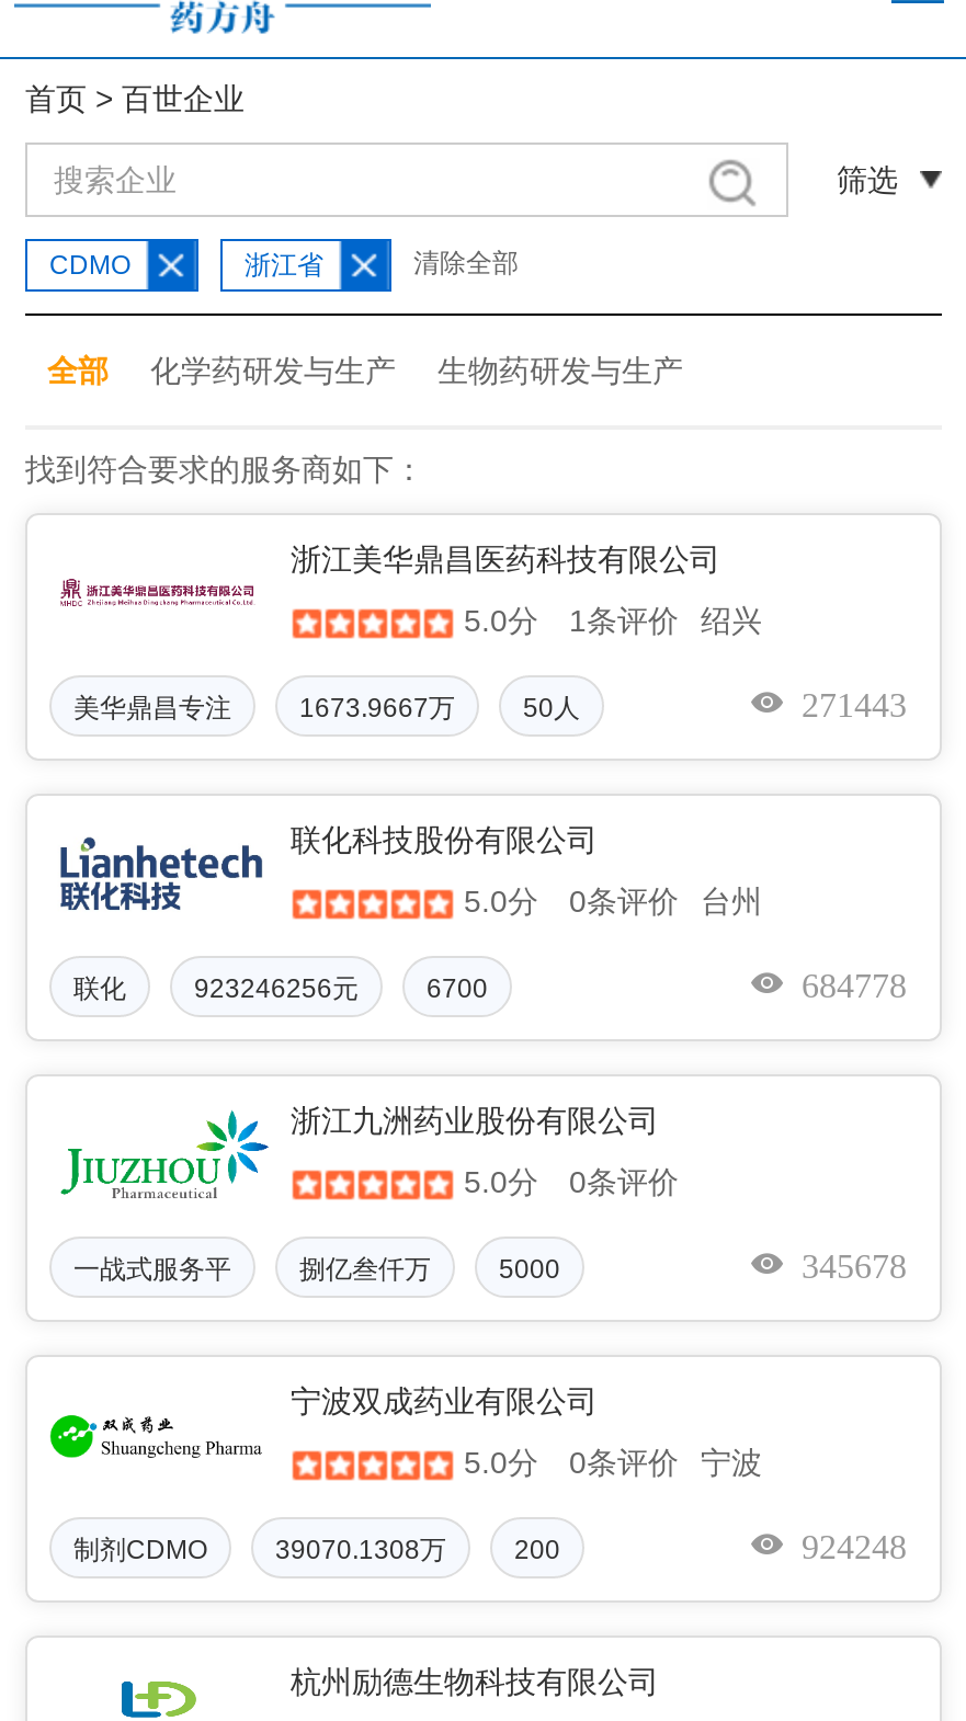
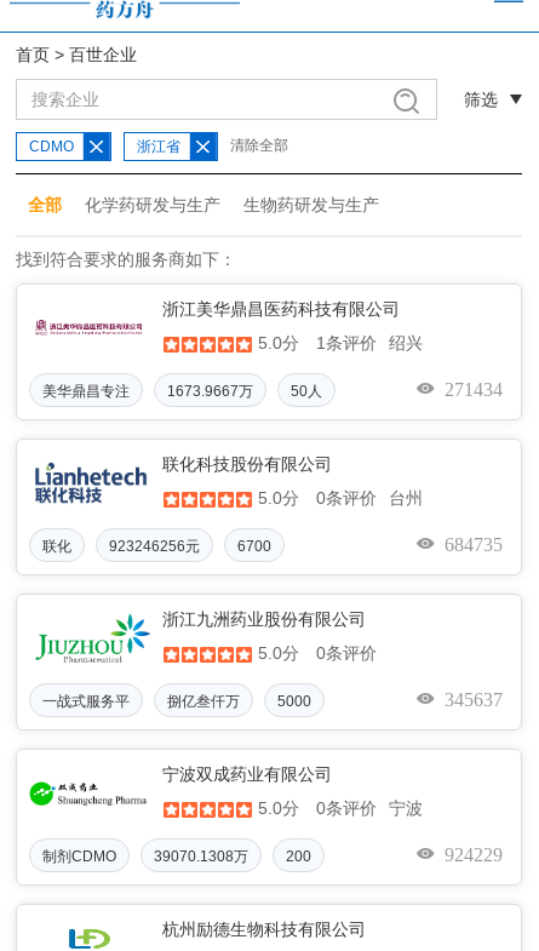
- 271443
+ 271434

- 684778
+ 684735

- 345678
+ 345637

- 924248
+ 924229
